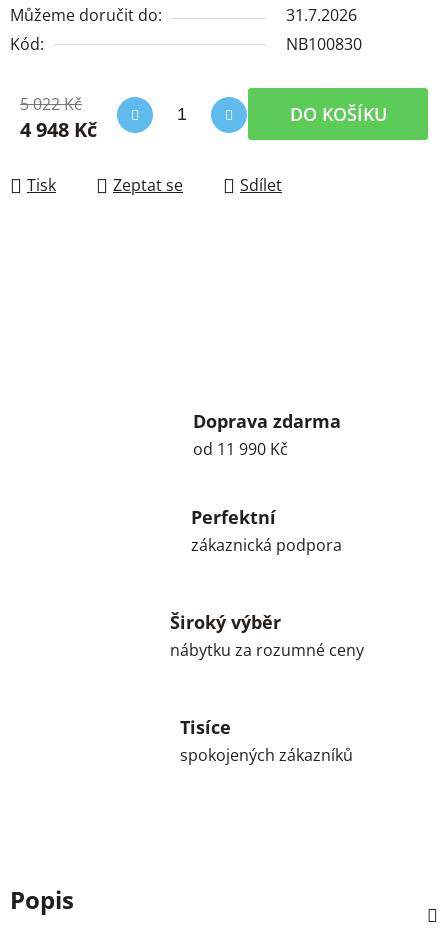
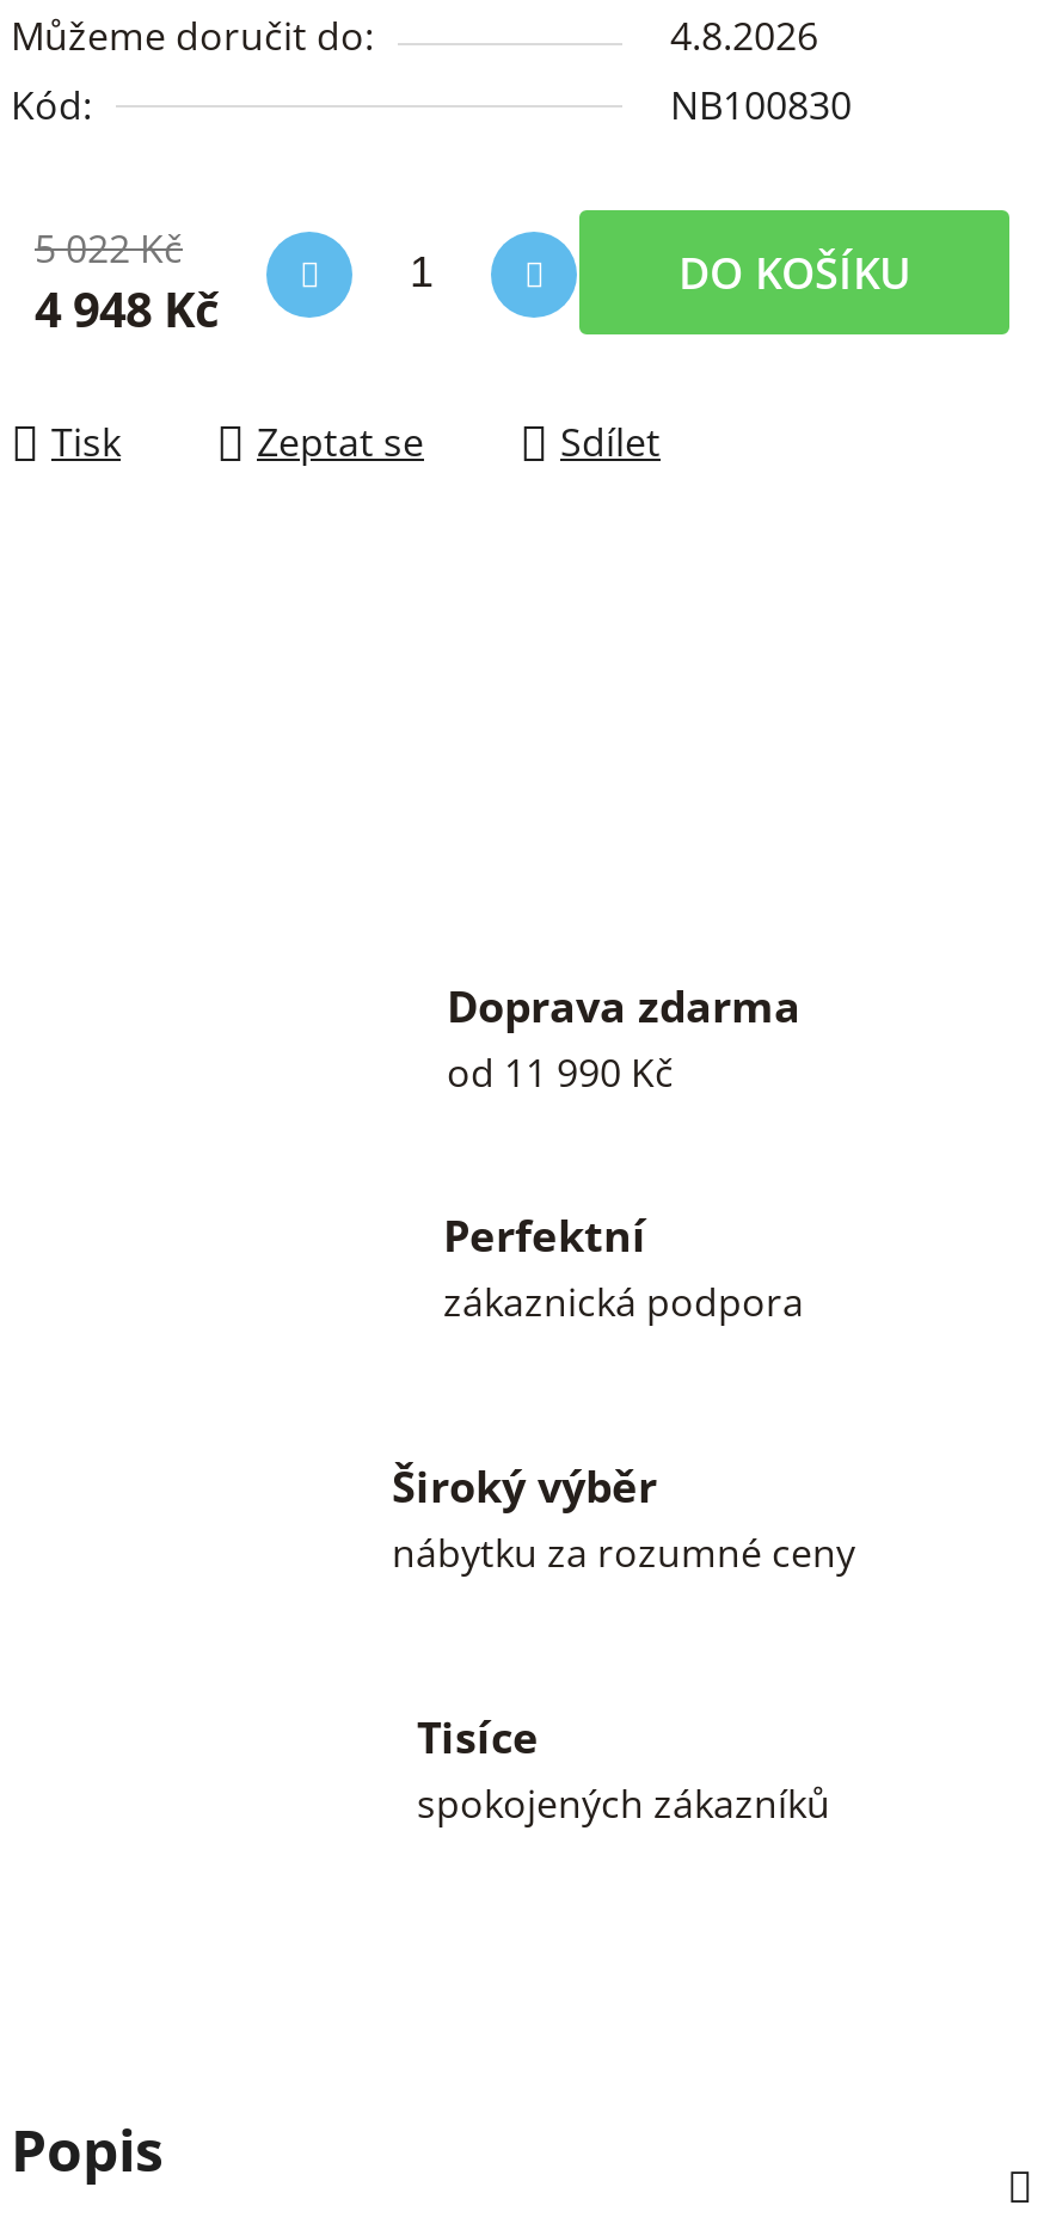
- 31.7.2026
+ 4.8.2026
